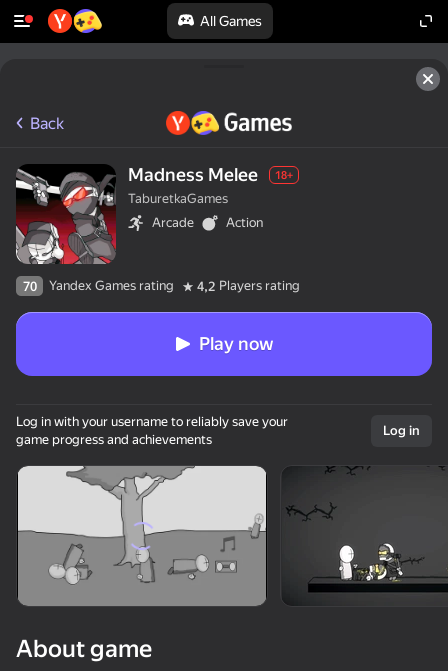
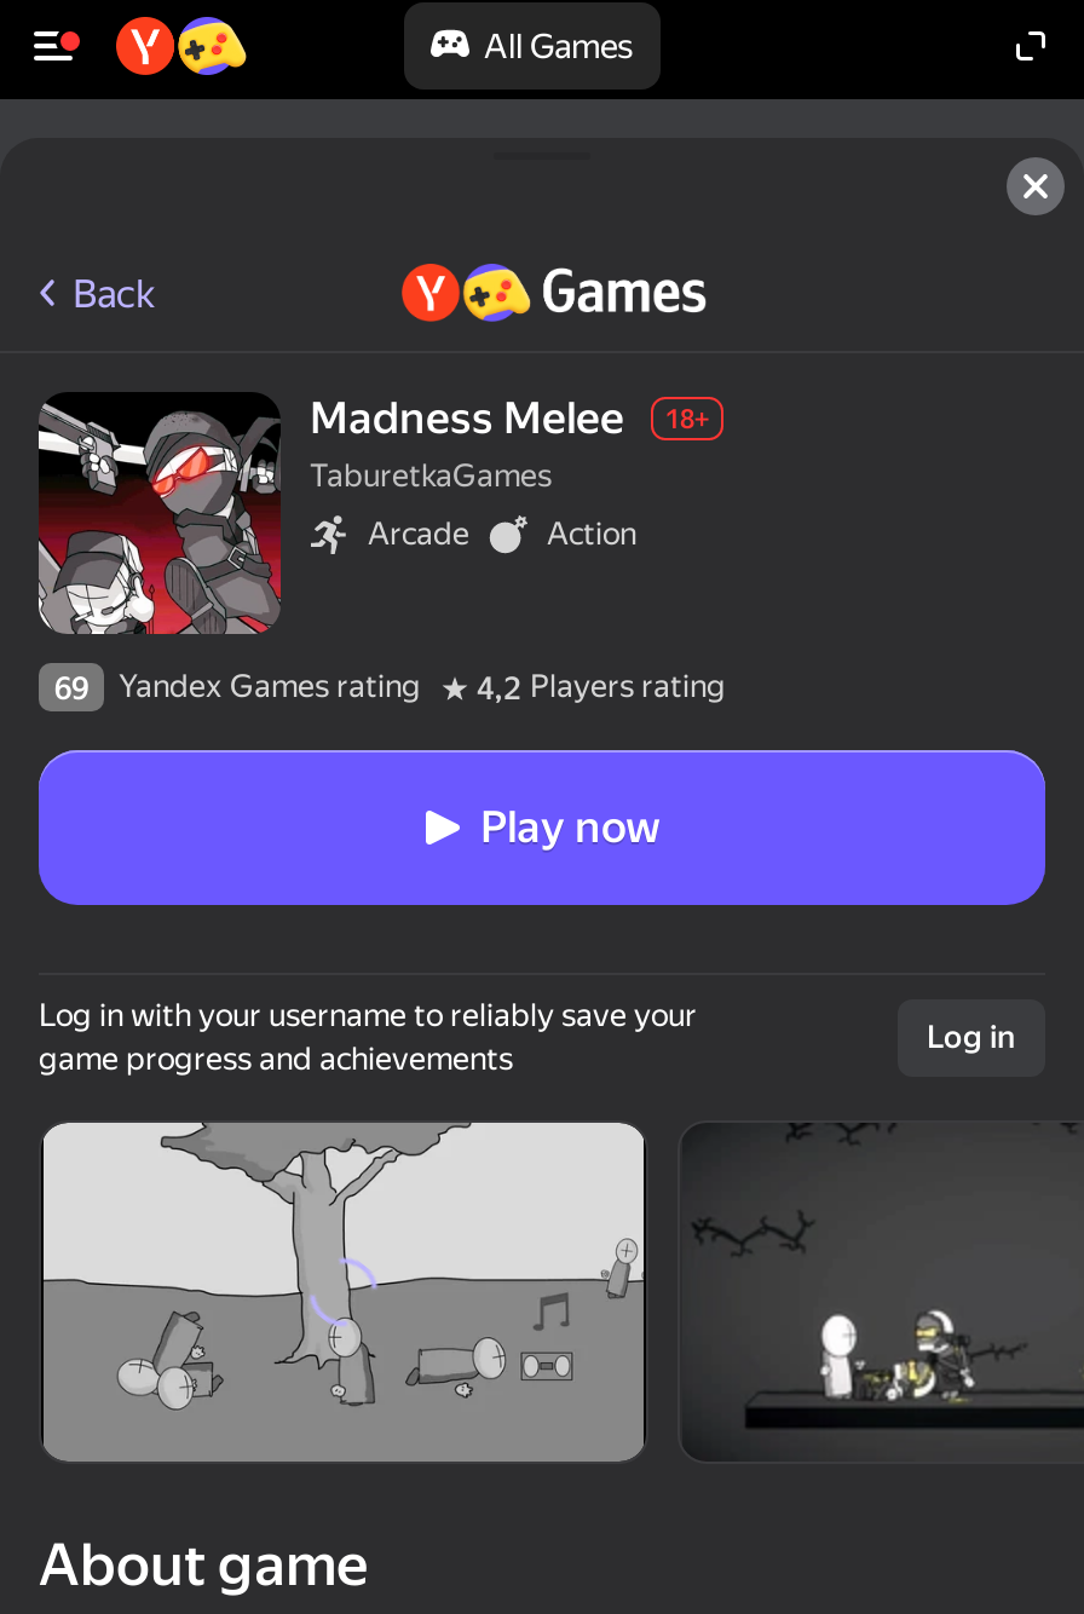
- 70 Yandex Games rating 4,2 Players rating
+ 69 Yandex Games rating 4,2 Players rating
